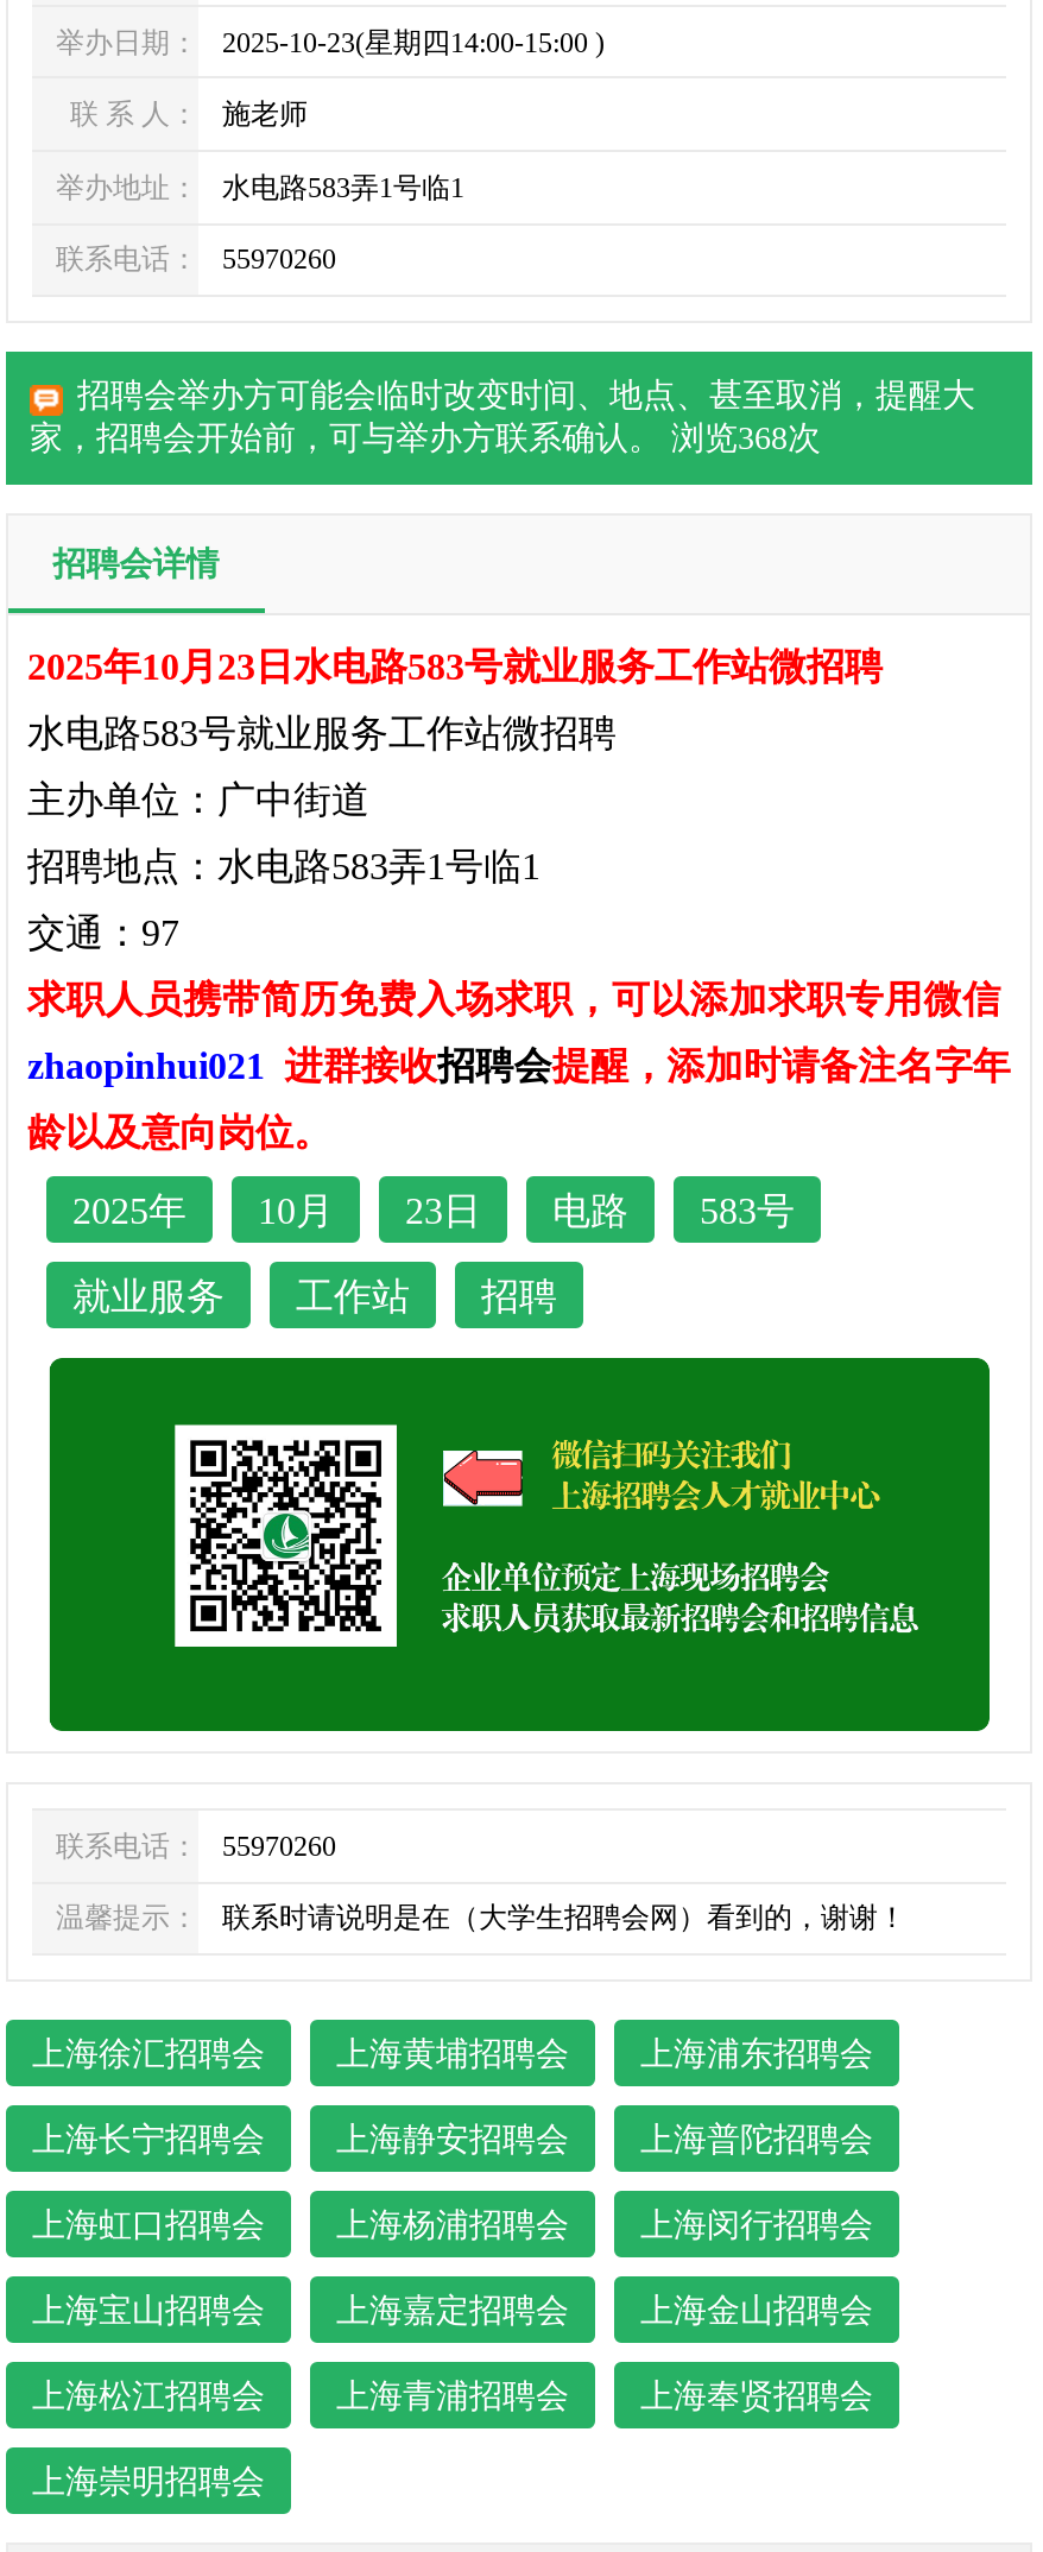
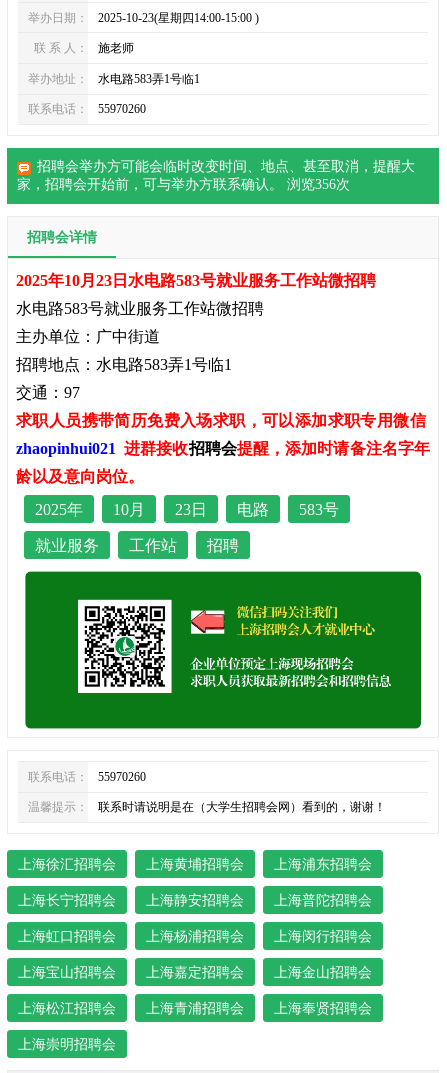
- 家，招聘会开始前，可与举办方联系确认。 浏览368次
+ 家，招聘会开始前，可与举办方联系确认。 浏览356次
